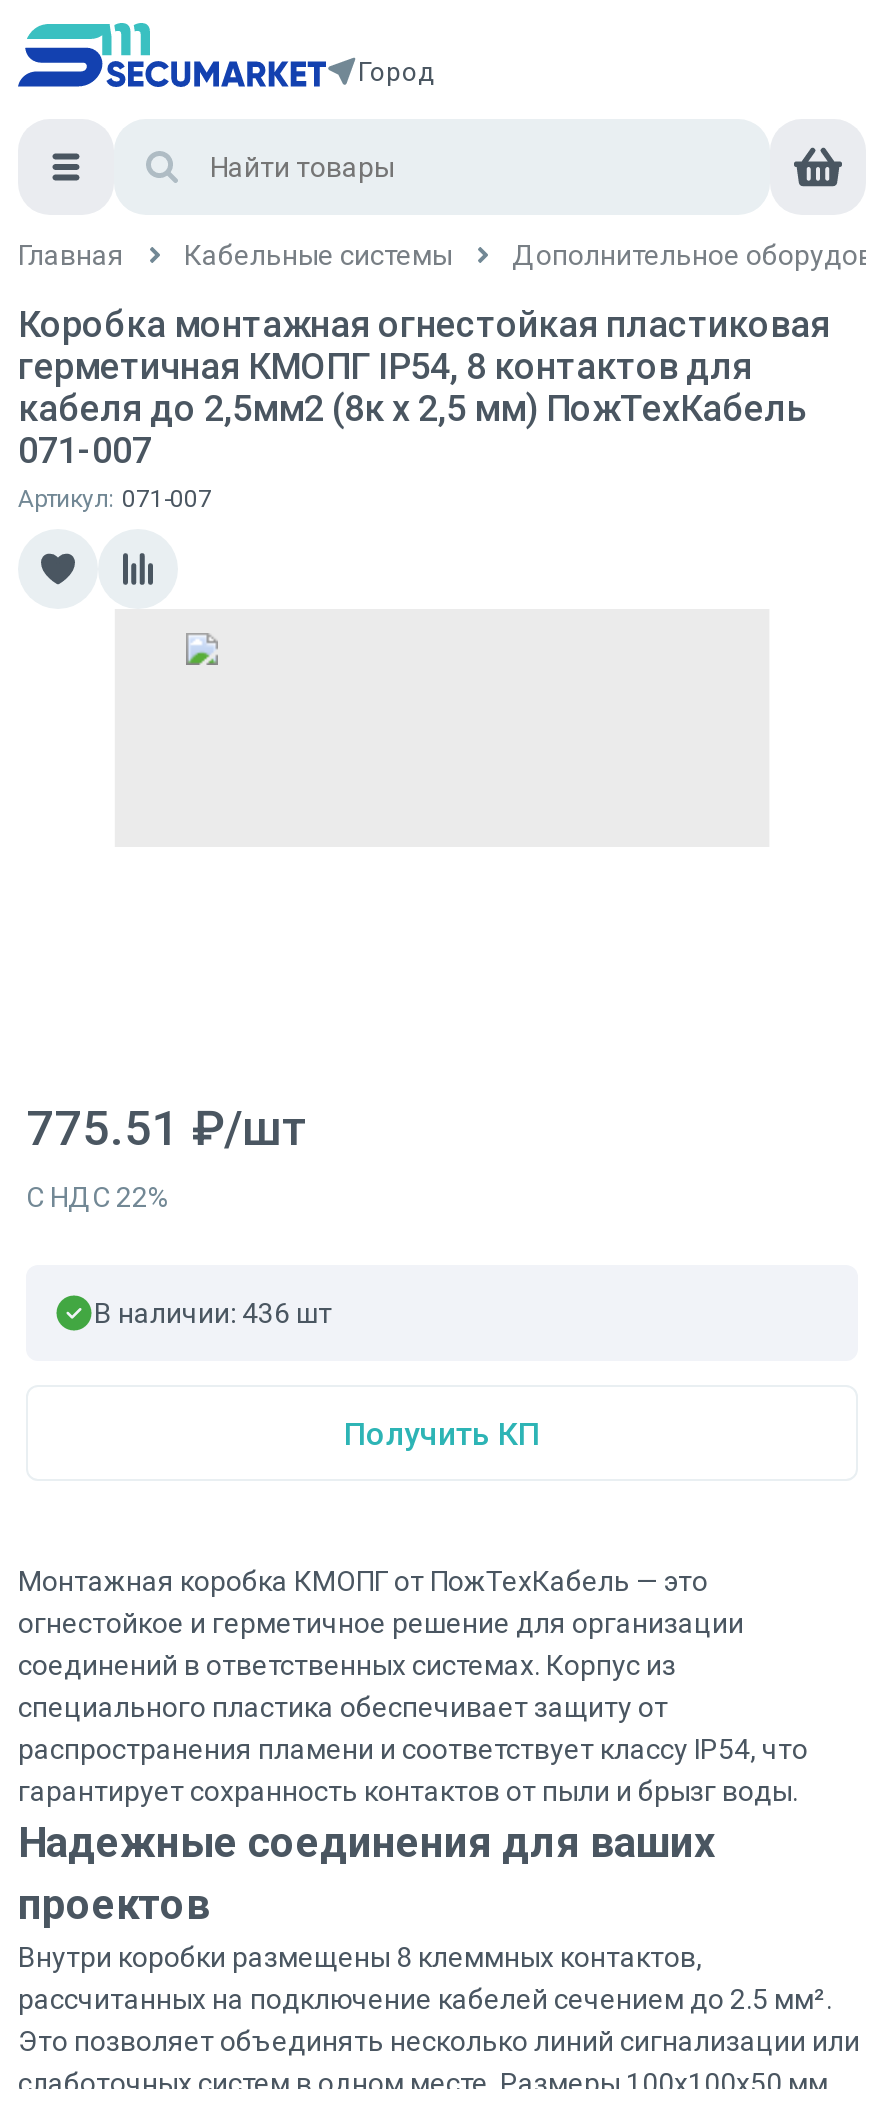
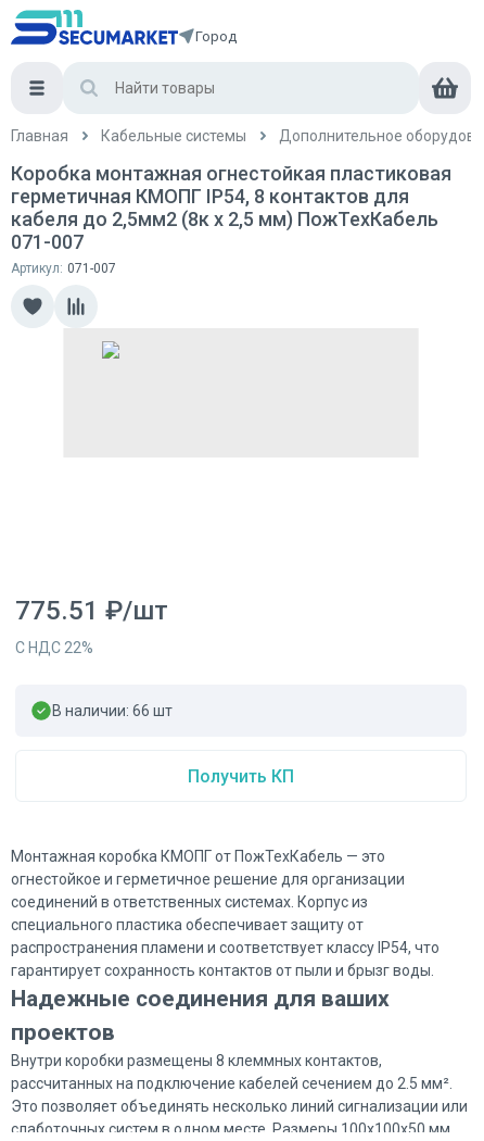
- В наличии: 436 шт
+ В наличии: 66 шт
